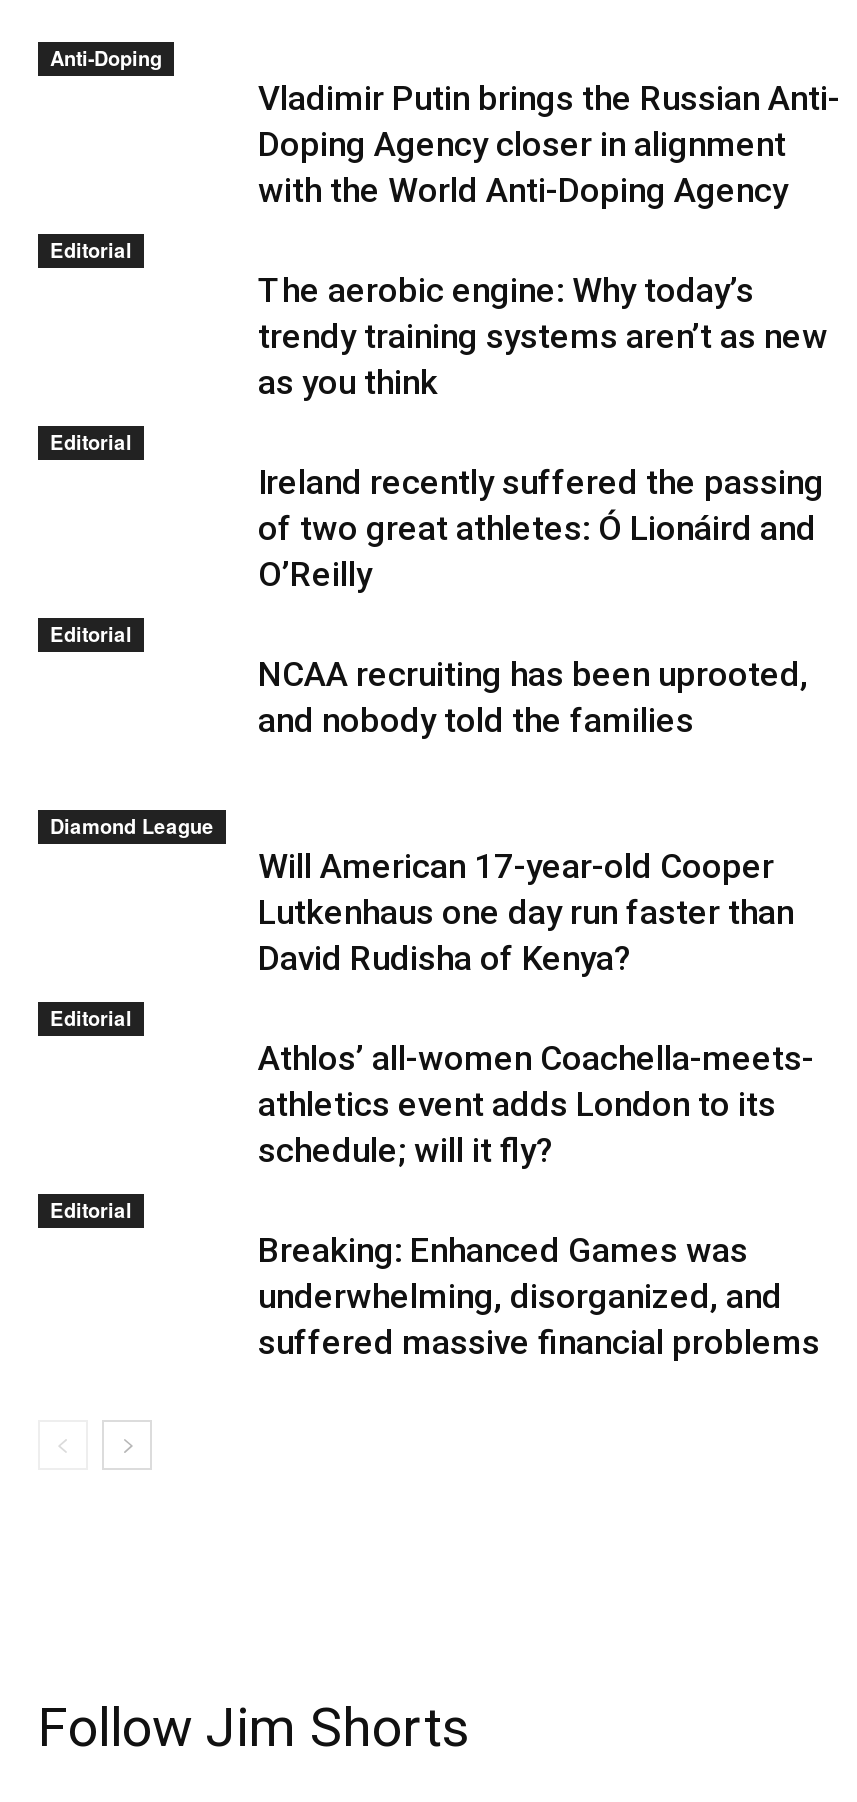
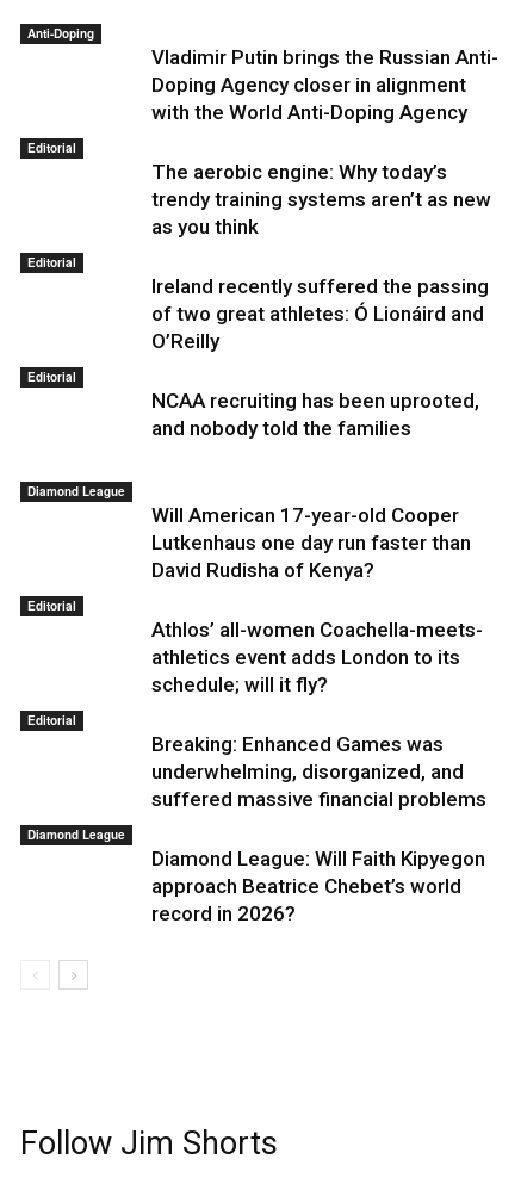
+ Diamond League
+ Diamond League: Will Faith Kipyegon
+ approach Beatrice Chebet’s world
+ record in 2026?
